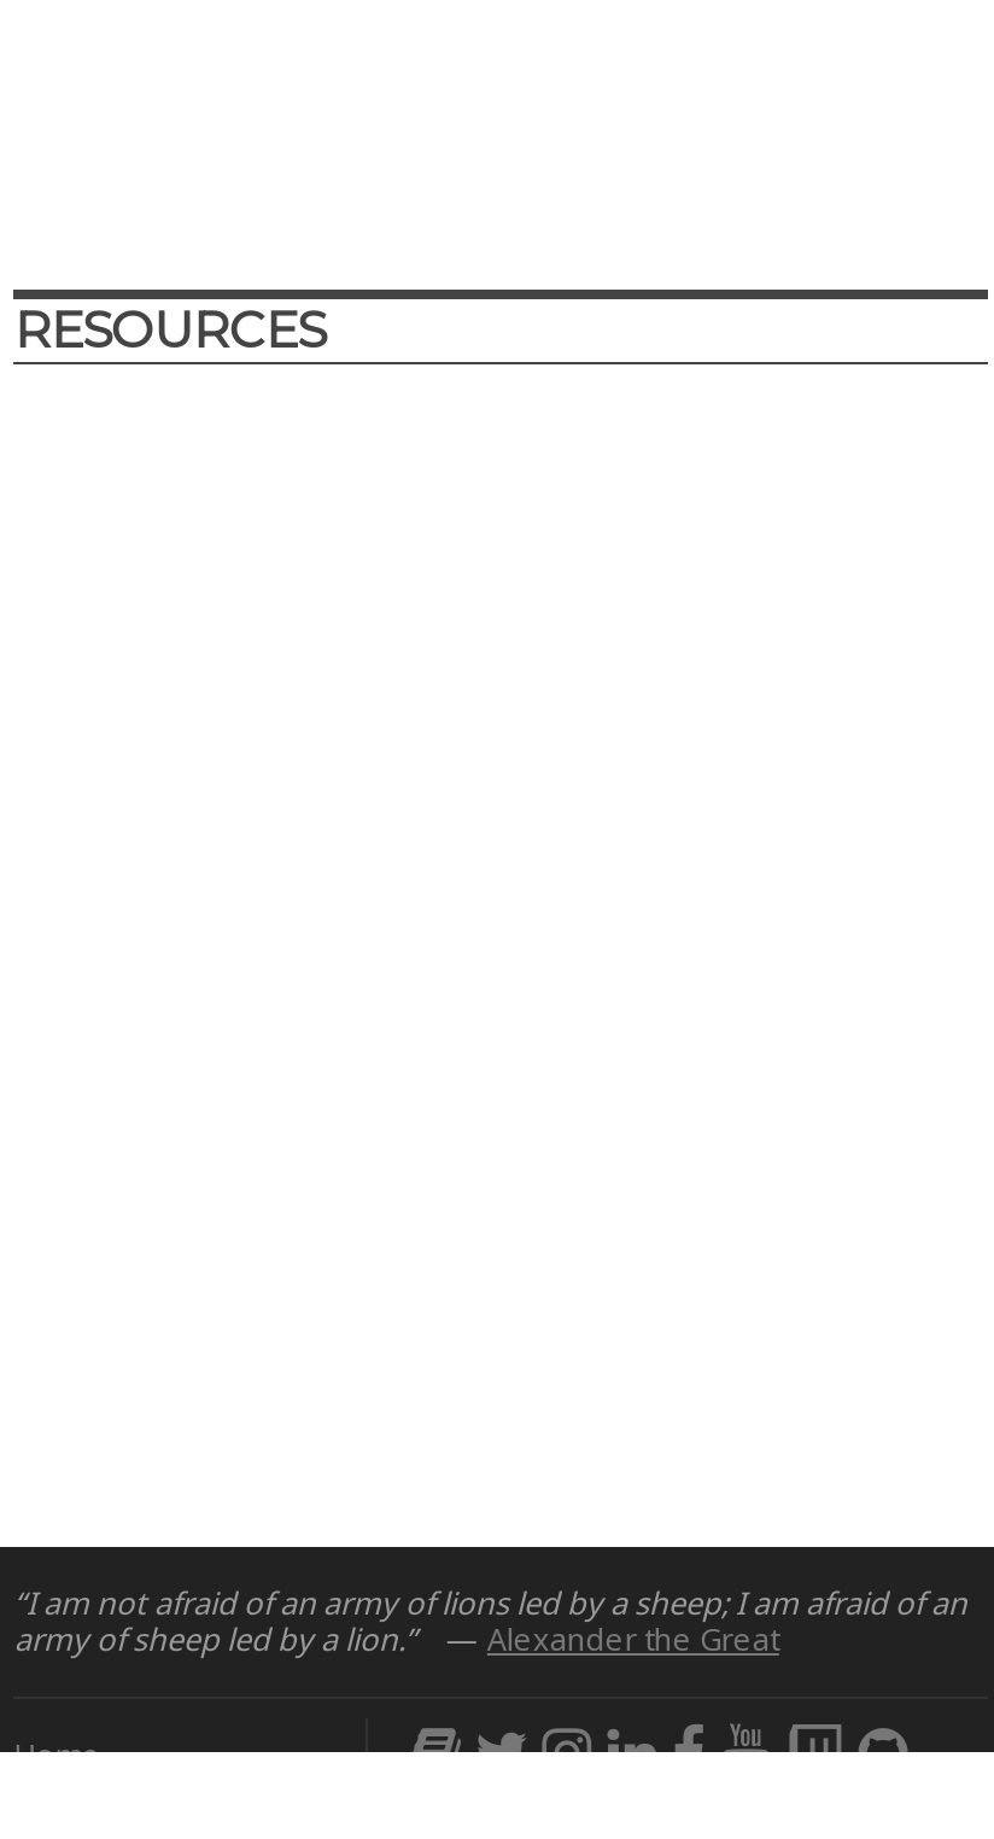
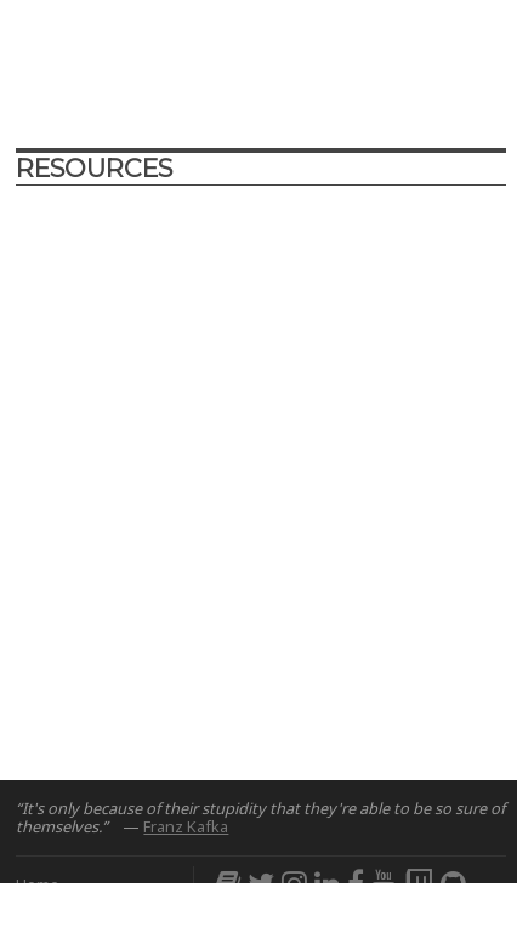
- “I am not afraid of an army of lions led by a sheep; I am afraid of an
- army of sheep led by a lion.”
- — Alexander the Great
+ “It's only because of their stupidity that they're able to be so sure of
+ themselves.”
+ — Franz Kafka
